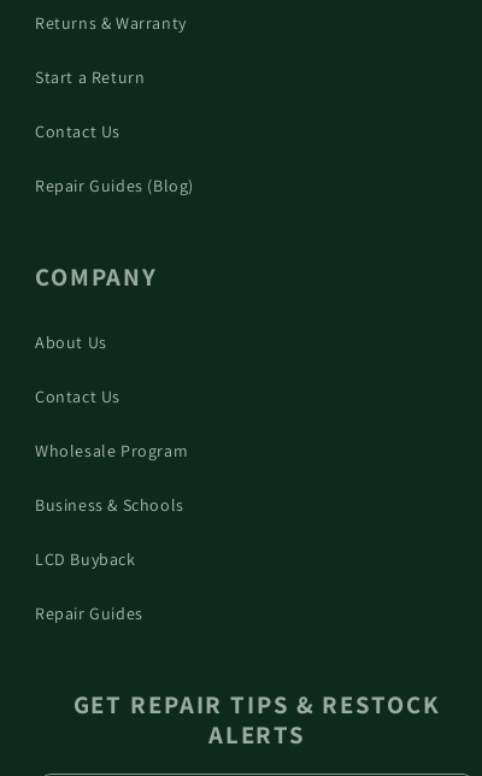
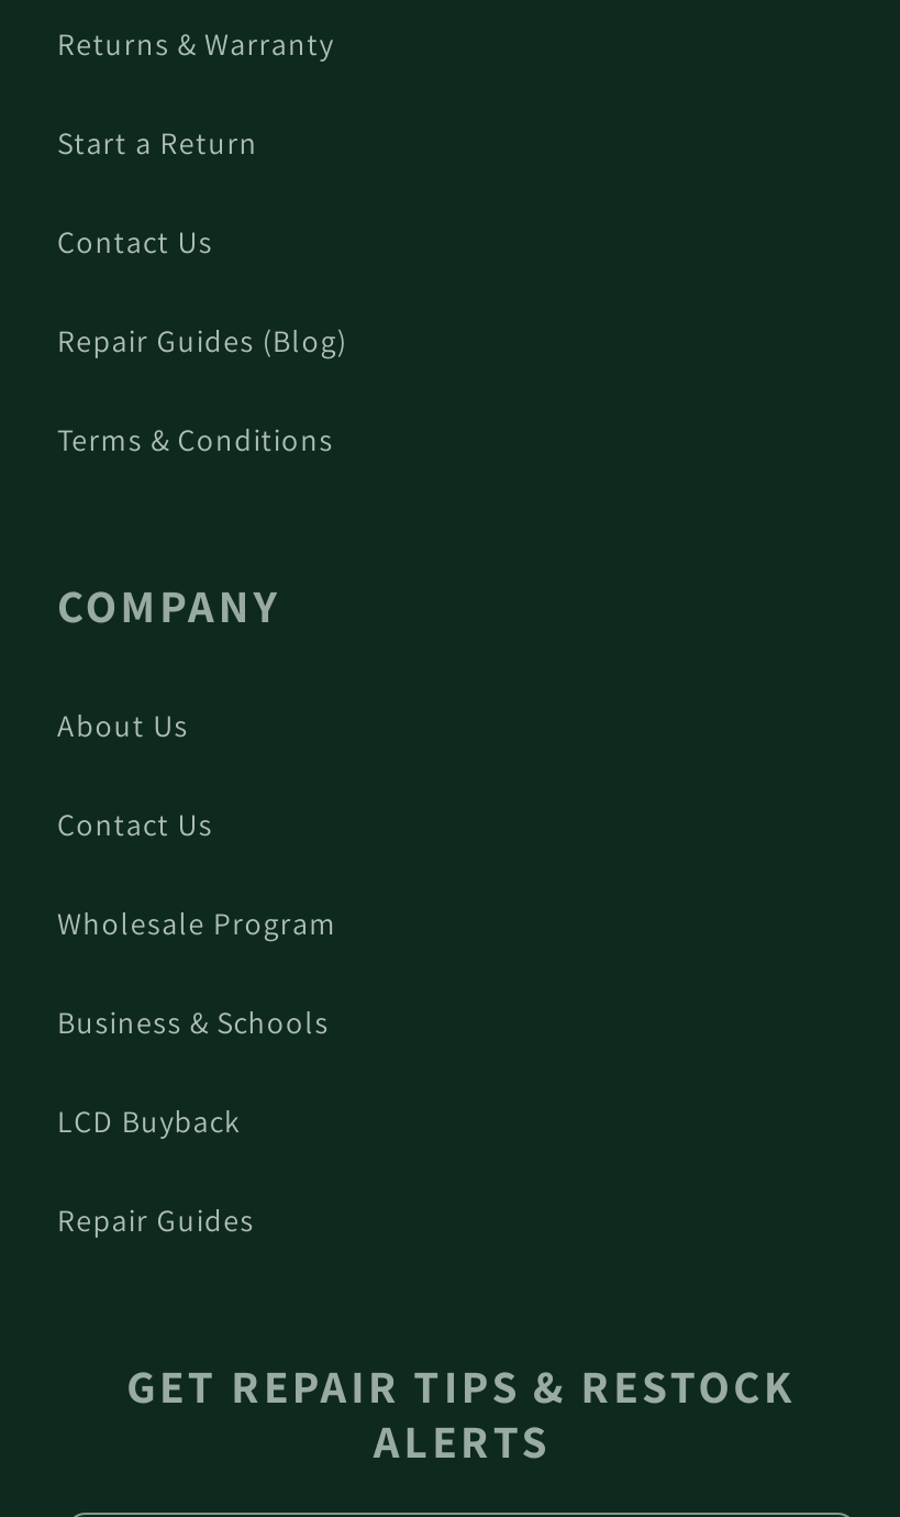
+ Terms & Conditions
